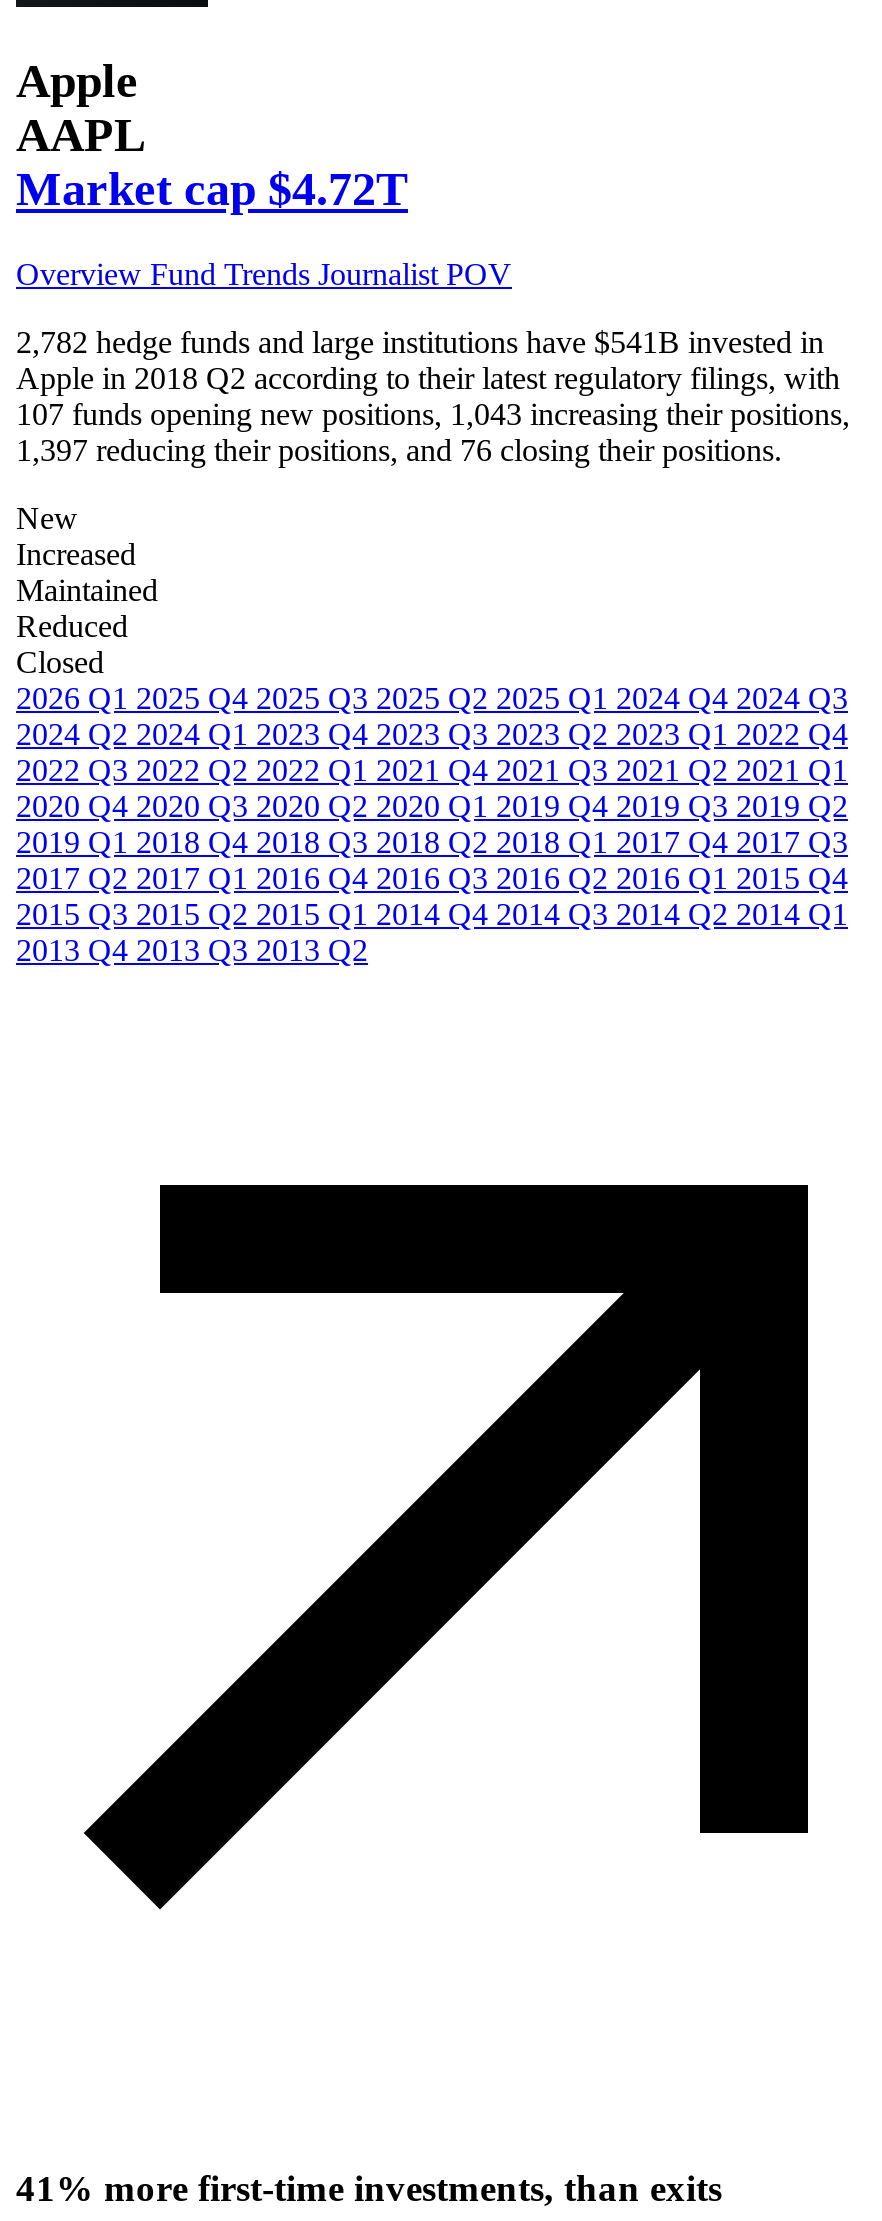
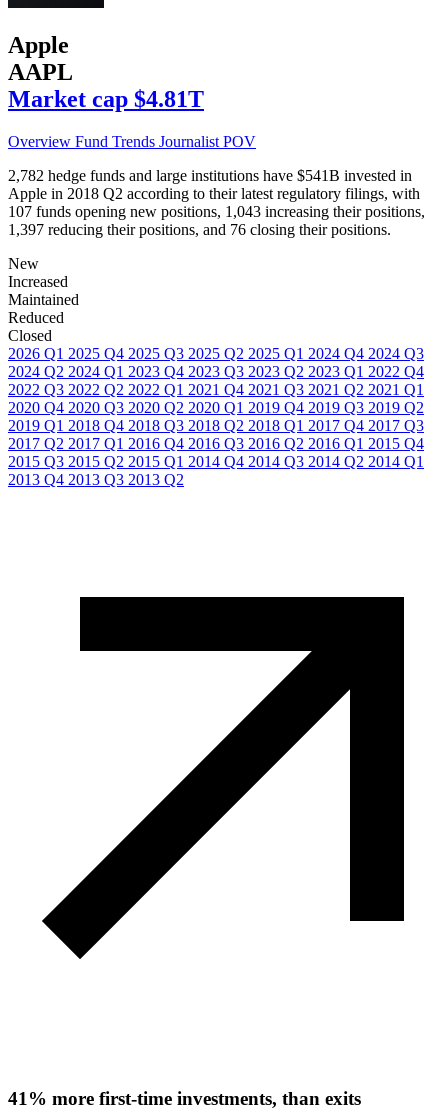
- Market cap $4.72T
+ Market cap $4.81T
